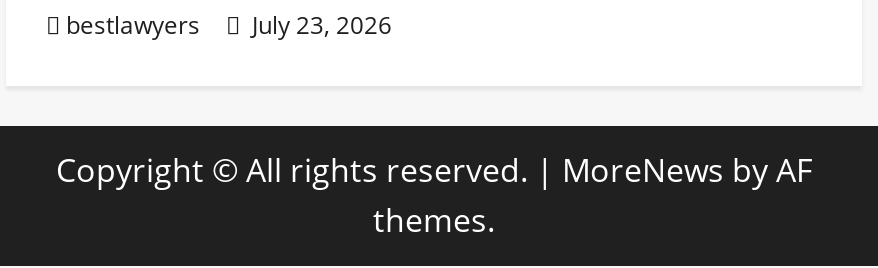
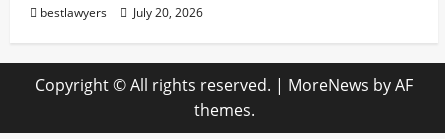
- bestlawyers July 23, 2026
+ bestlawyers July 20, 2026
